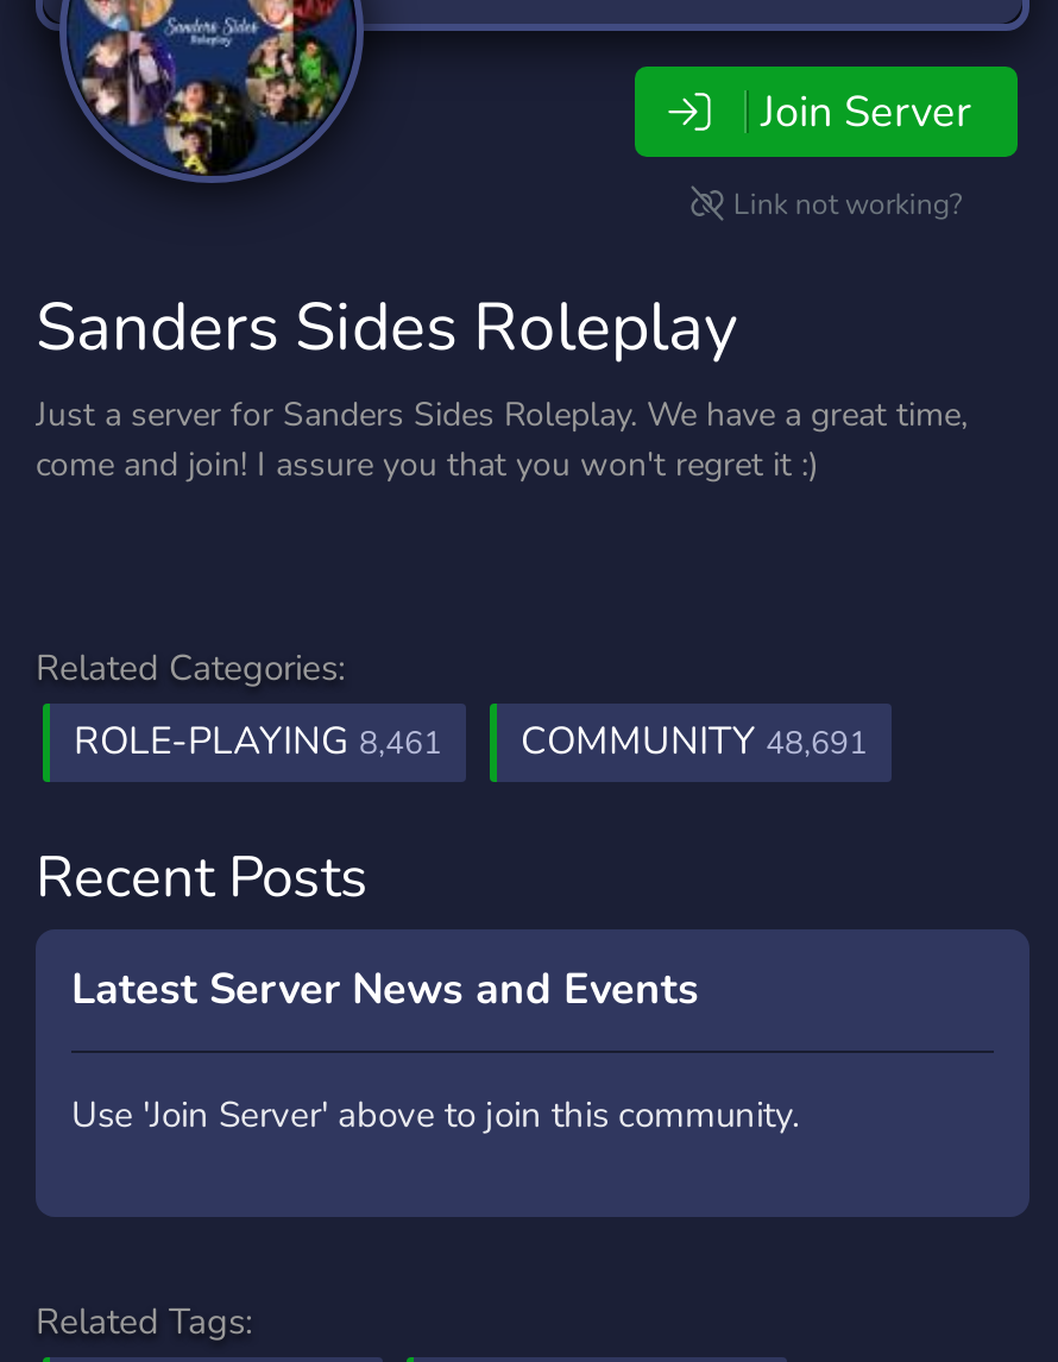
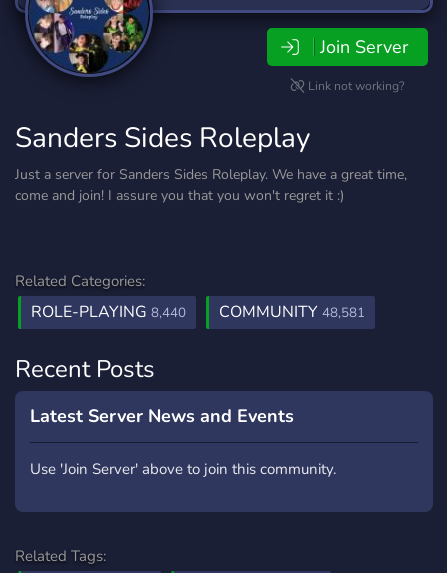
- ROLE-PLAYING 8,461
+ ROLE-PLAYING 8,440

- COMMUNITY 48,691
+ COMMUNITY 48,581
